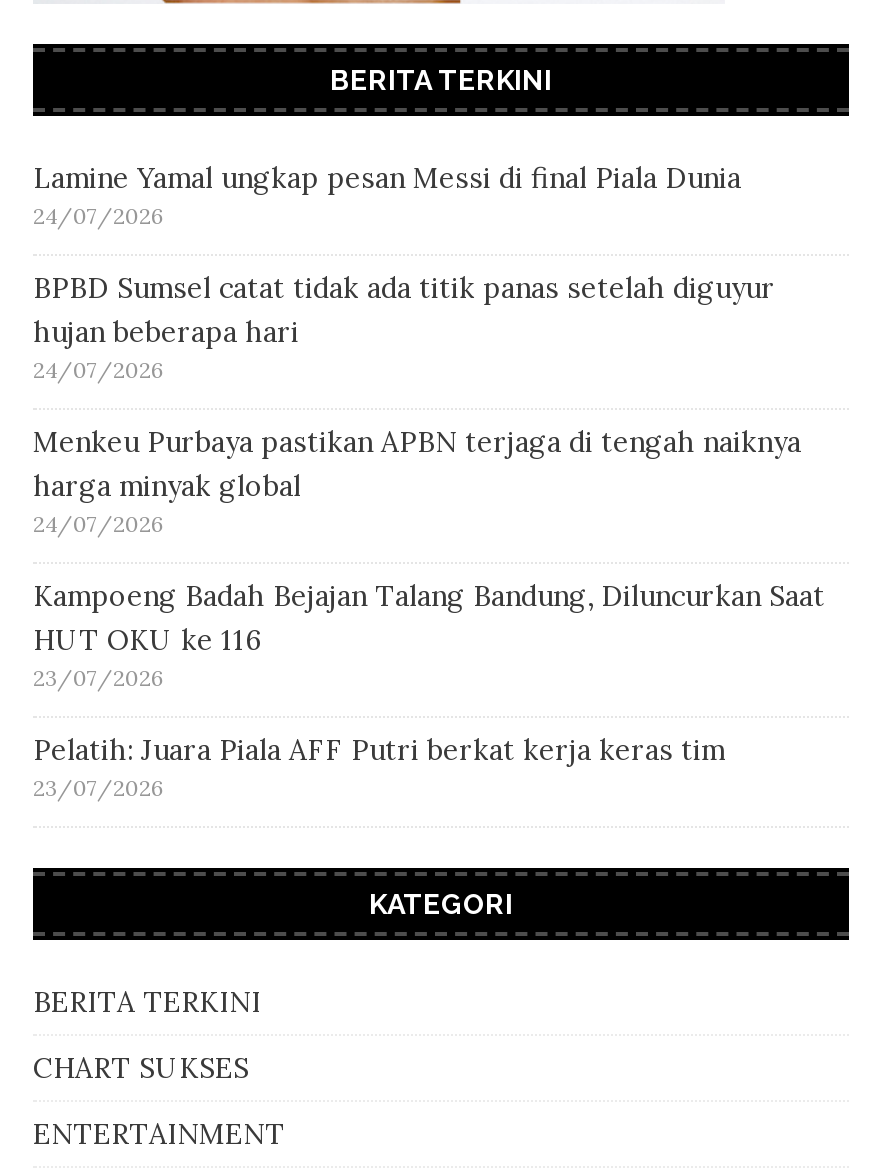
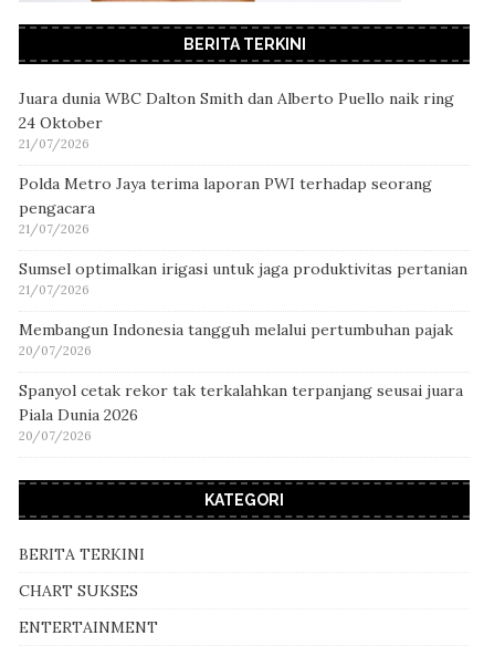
- Lamine Yamal ungkap pesan Messi di final Piala Dunia
- 24/07/2026
+ Juara dunia WBC Dalton Smith dan Alberto Puello naik ring
+ 24 Oktober
+ 21/07/2026

- BPBD Sumsel catat tidak ada titik panas setelah diguyur
- hujan beberapa hari
- 24/07/2026
+ Polda Metro Jaya terima laporan PWI terhadap seorang
+ pengacara
+ 21/07/2026

- Menkeu Purbaya pastikan APBN terjaga di tengah naiknya
- harga minyak global
- 24/07/2026
+ Sumsel optimalkan irigasi untuk jaga produktivitas pertanian
+ 21/07/2026

- Kampoeng Badah Bejajan Talang Bandung, Diluncurkan Saat
- HUT OKU ke 116
- 23/07/2026
+ Membangun Indonesia tangguh melalui pertumbuhan pajak
+ 20/07/2026

- Pelatih: Juara Piala AFF Putri berkat kerja keras tim
- 23/07/2026
+ Spanyol cetak rekor tak terkalahkan terpanjang seusai juara
+ Piala Dunia 2026
+ 20/07/2026
